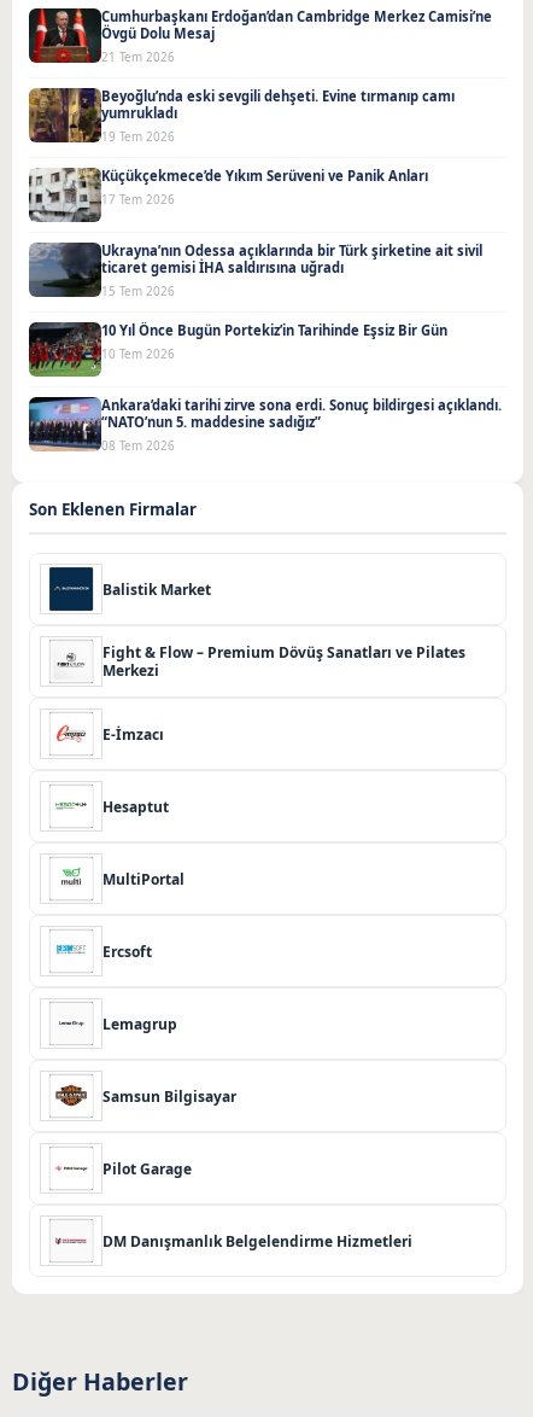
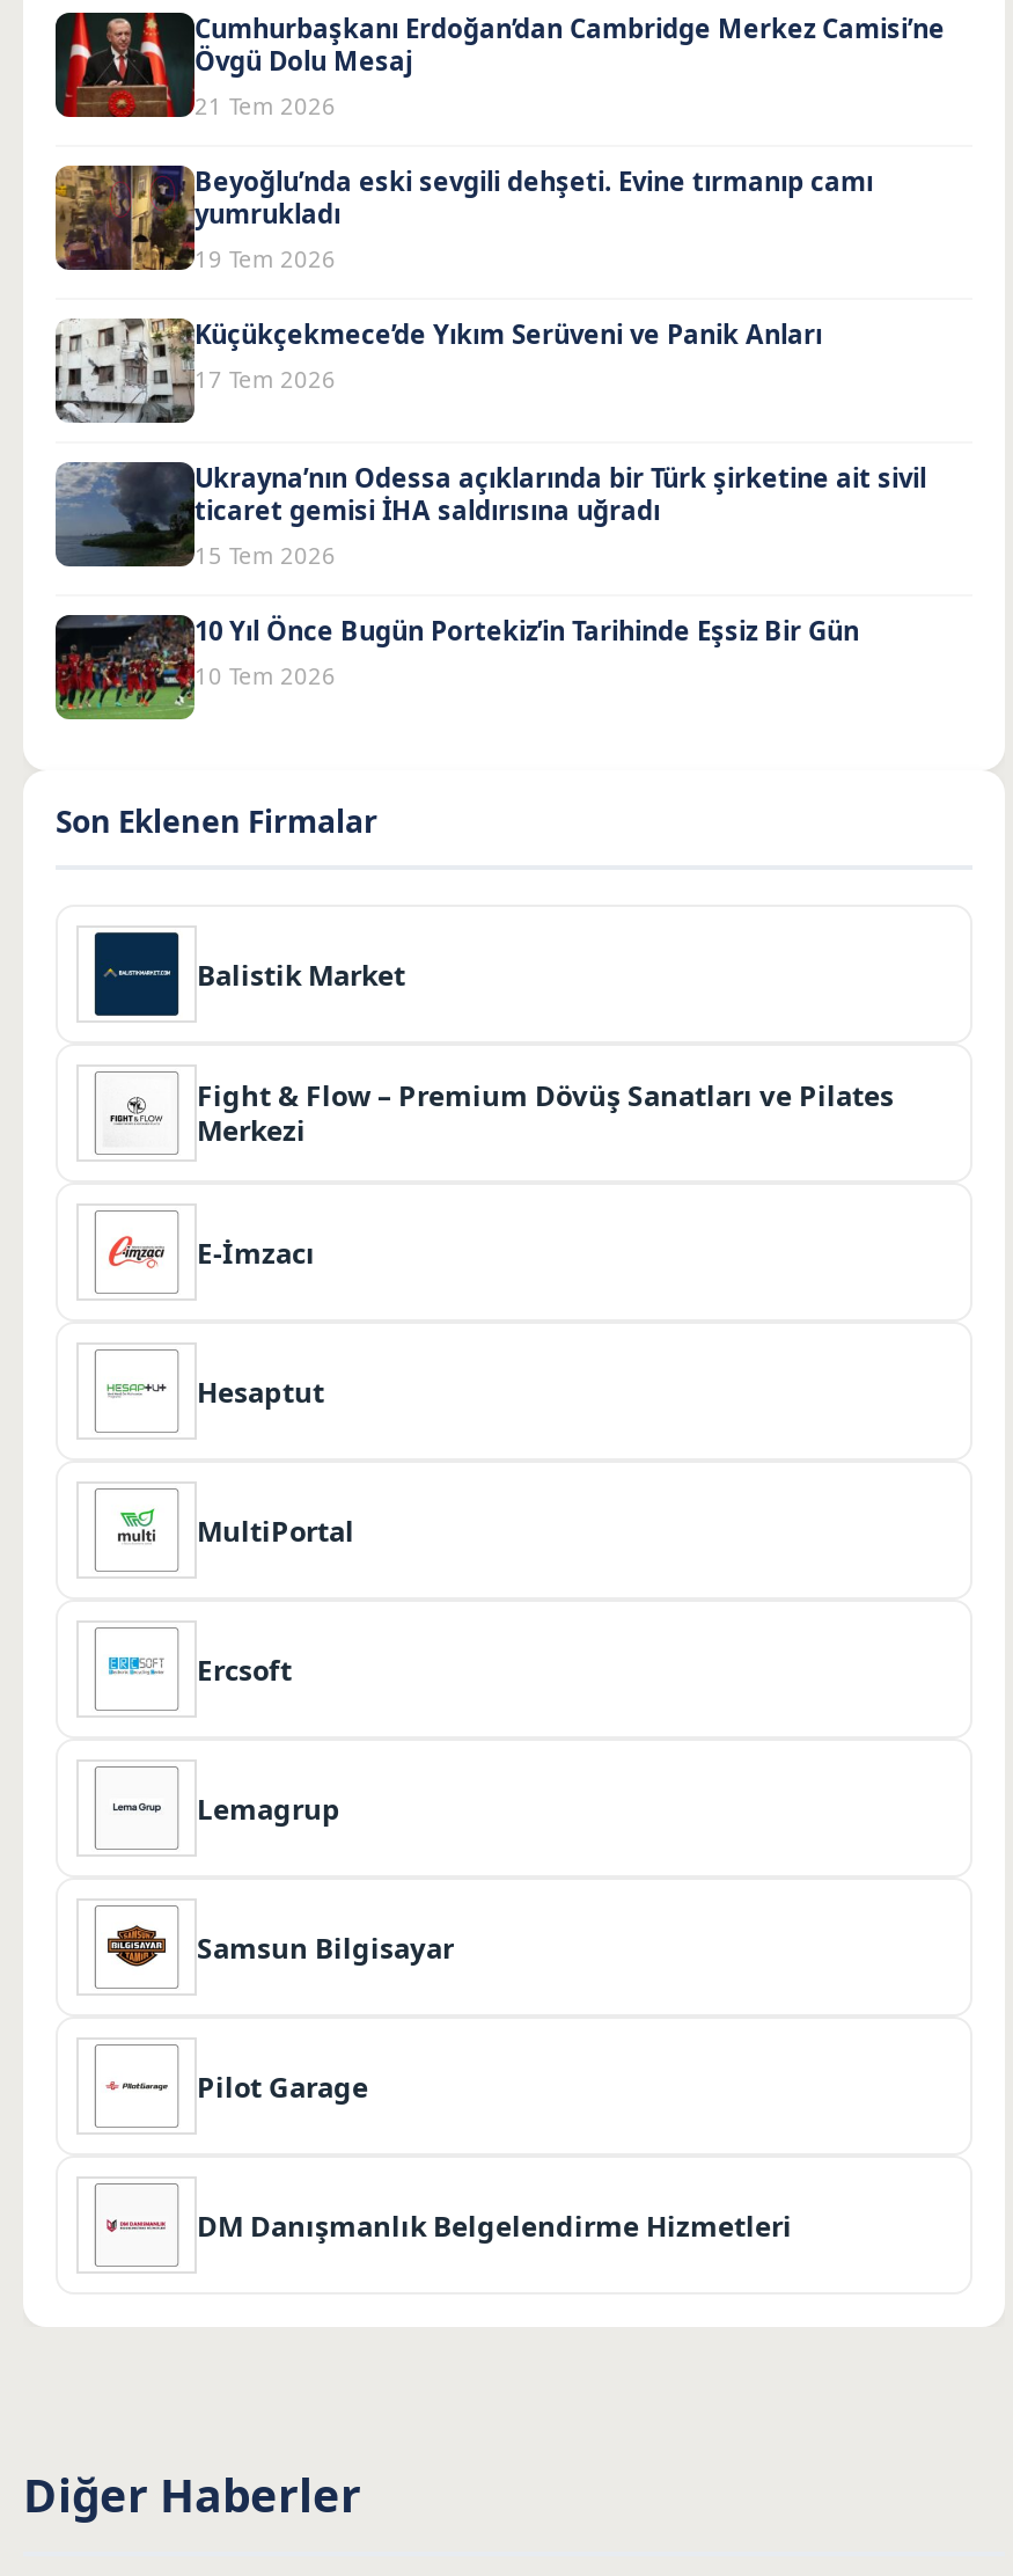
- [image]
- Ankara’daki tarihi zirve sona erdi. Sonuç bildirgesi açıklandı.
- “NATO’nun 5. maddesine sadığız”
- 08 Tem 2026
